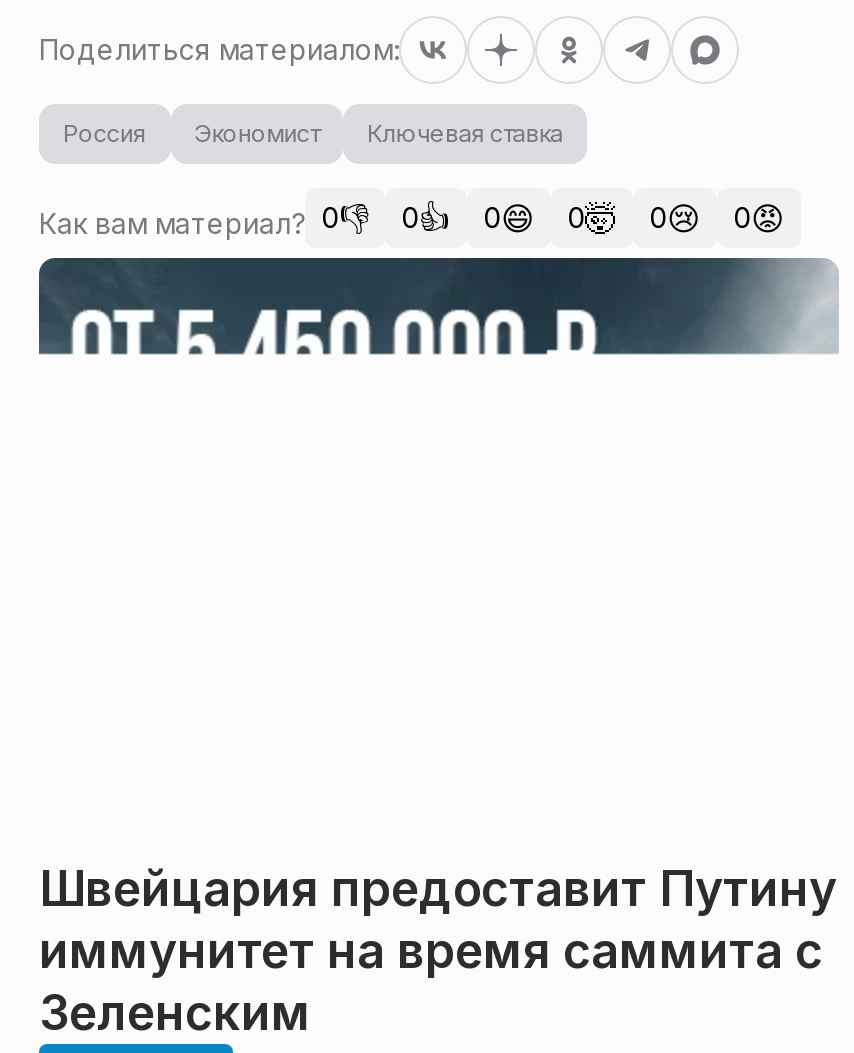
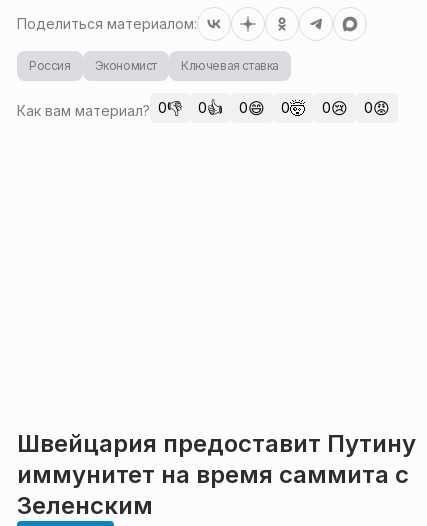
- [image]
